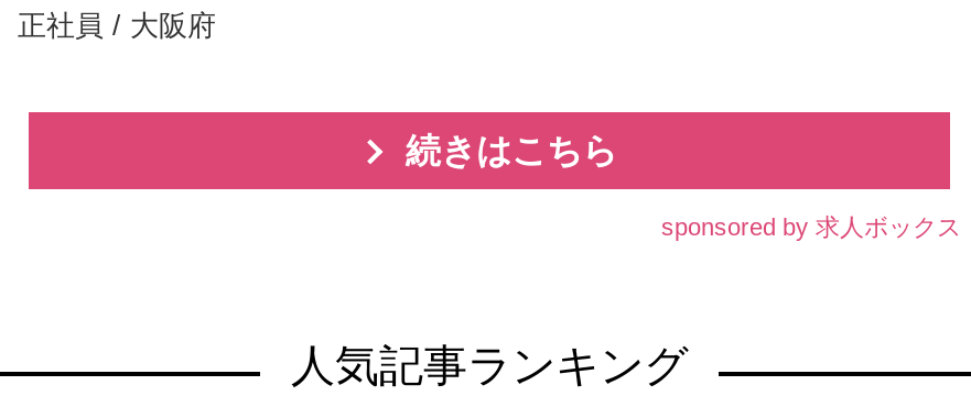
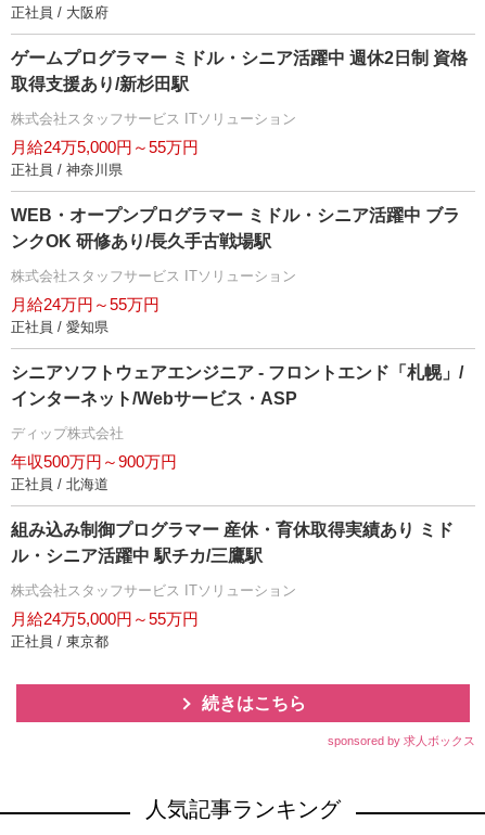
+ ゲームプログラマー ミドル・シニア活躍中 週休2日制 資格
+ 取得支援あり/新杉田駅
+ 株式会社スタッフサービス ITソリューション
+ 月給24万5,000円～55万円
+ 正社員 / 神奈川県
+ WEB・オープンプログラマー ミドル・シニア活躍中 ブラ
+ ンクOK 研修あり/長久手古戦場駅
+ 株式会社スタッフサービス ITソリューション
+ 月給24万円～55万円
+ 正社員 / 愛知県
+ シニアソフトウェアエンジニア - フロントエンド「札幌」/
+ インターネット/Webサービス・ASP
+ ディップ株式会社
+ 年収500万円～900万円
+ 正社員 / 北海道
+ 組み込み制御プログラマー 産休・育休取得実績あり ミド
+ ル・シニア活躍中 駅チカ/三鷹駅
+ 株式会社スタッフサービス ITソリューション
+ 月給24万5,000円～55万円
+ 正社員 / 東京都
